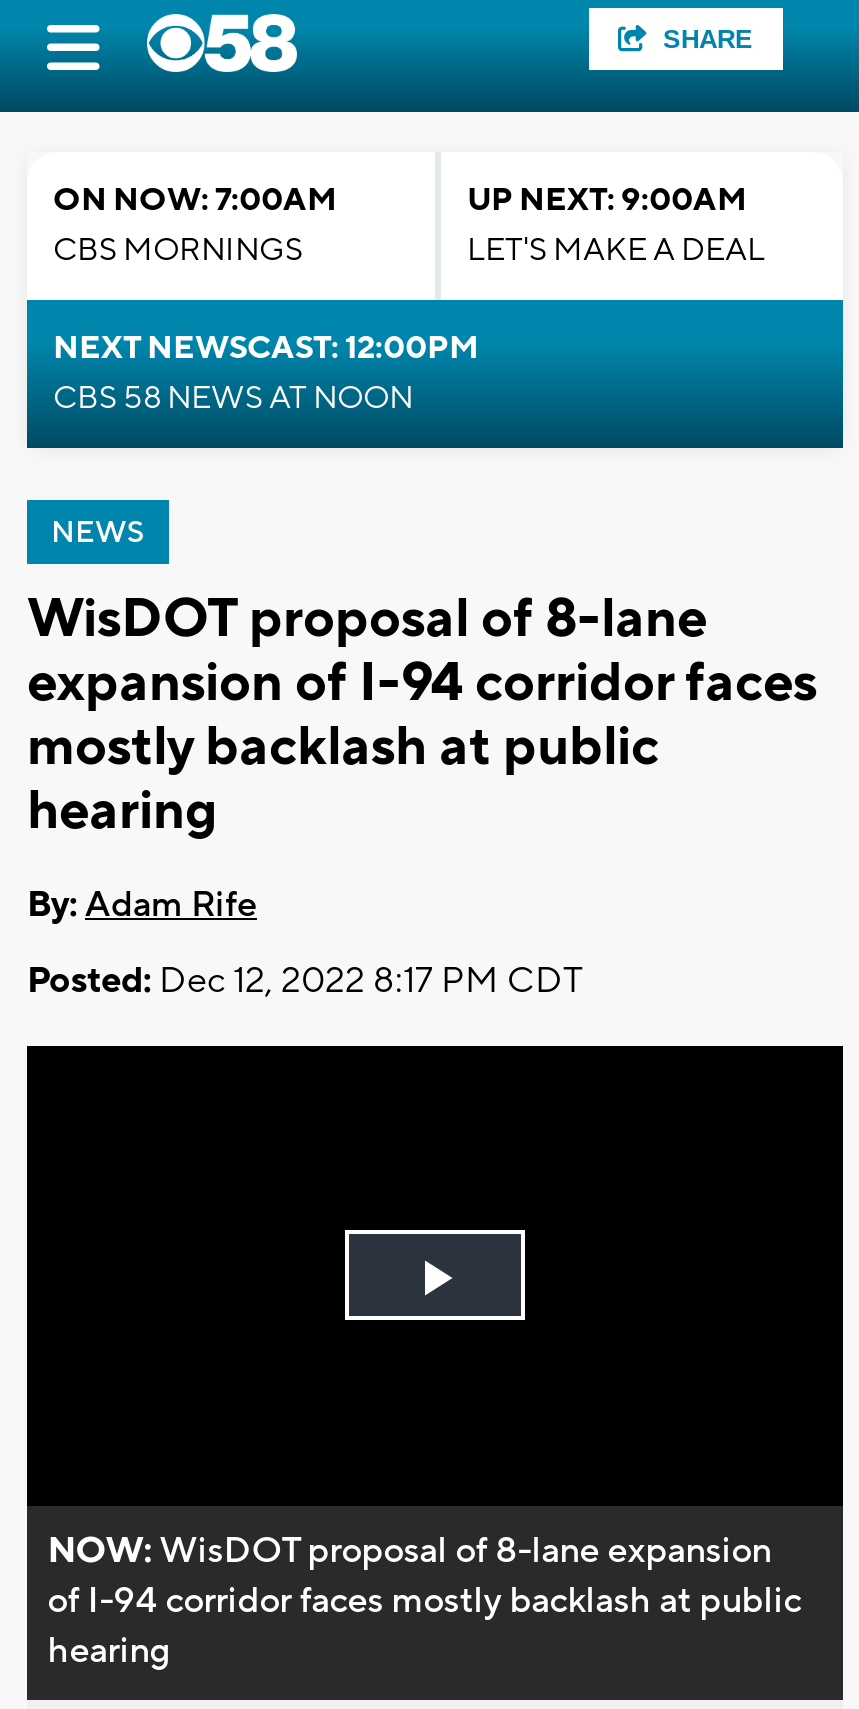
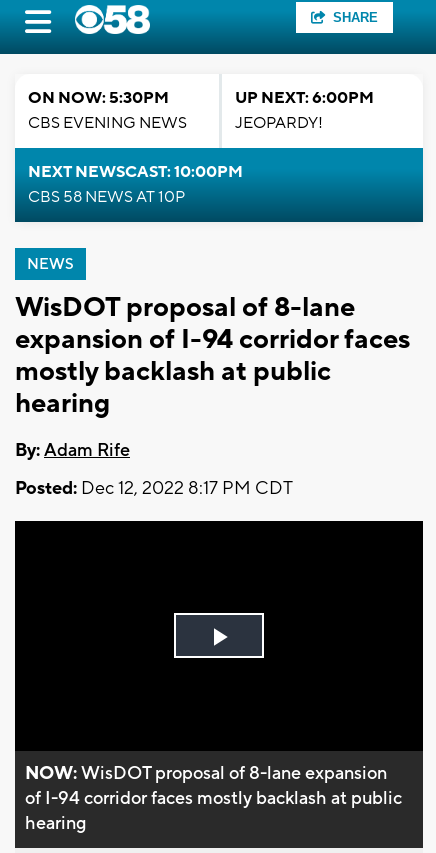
- ON NOW: 7:00AM
- CBS MORNINGS
+ ON NOW: 5:30PM
+ CBS EVENING NEWS

- UP NEXT: 9:00AM
- LET'S MAKE A DEAL
+ UP NEXT: 6:00PM
+ JEOPARDY!

- NEXT NEWSCAST: 12:00PM
- CBS 58 NEWS AT NOON
+ NEXT NEWSCAST: 10:00PM
+ CBS 58 NEWS AT 10P
